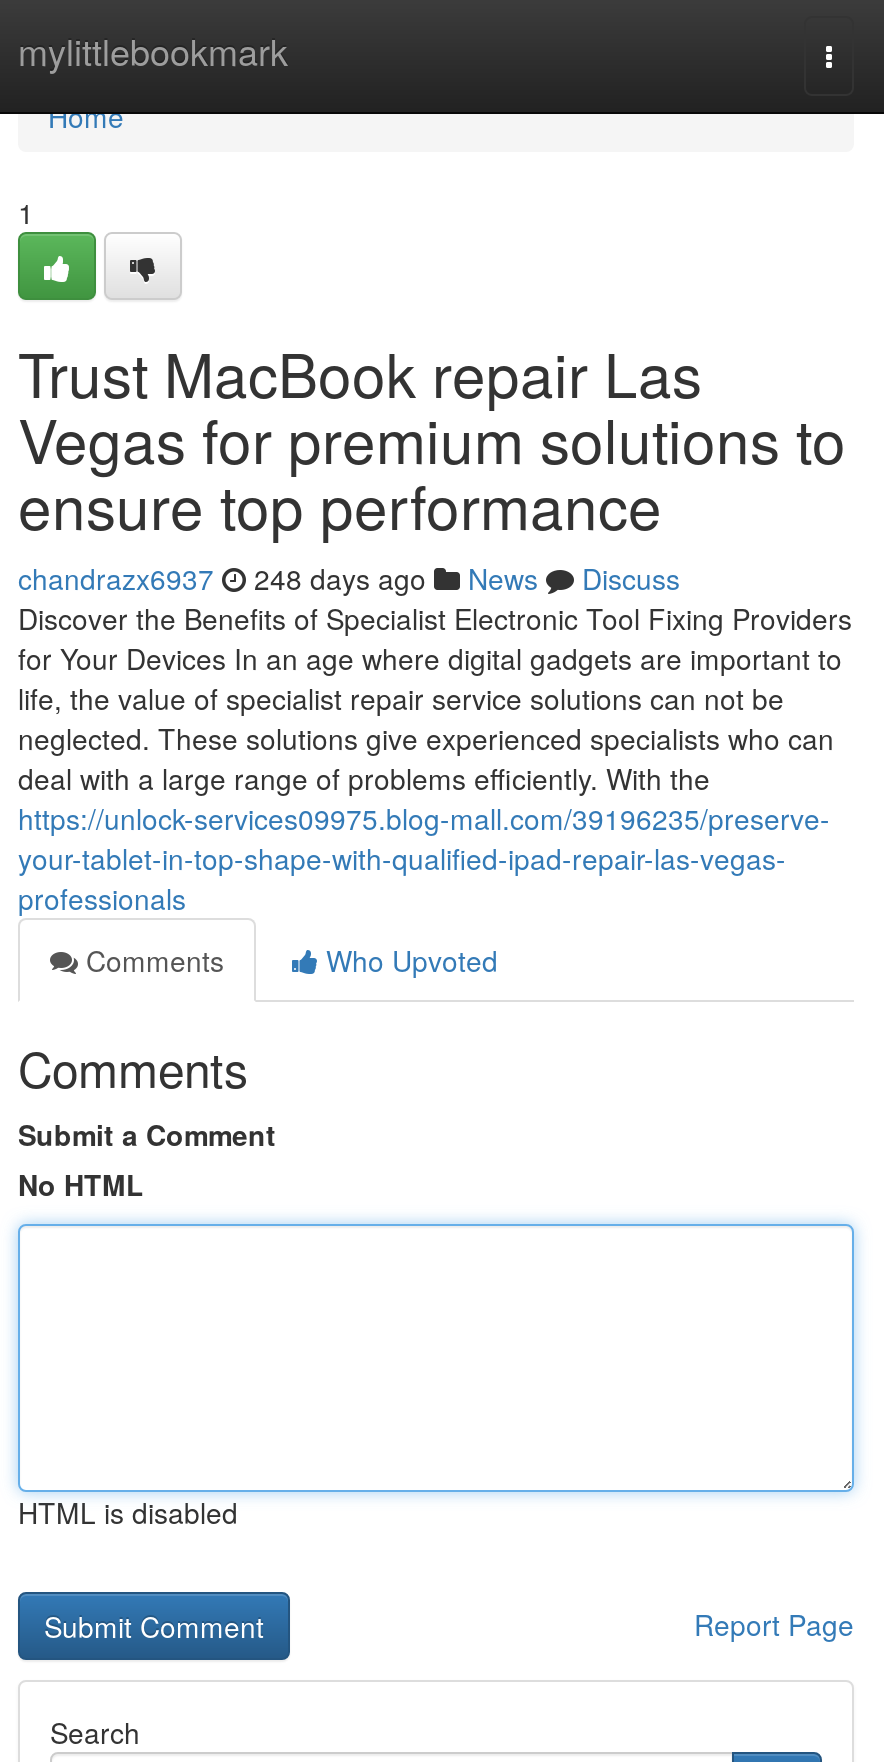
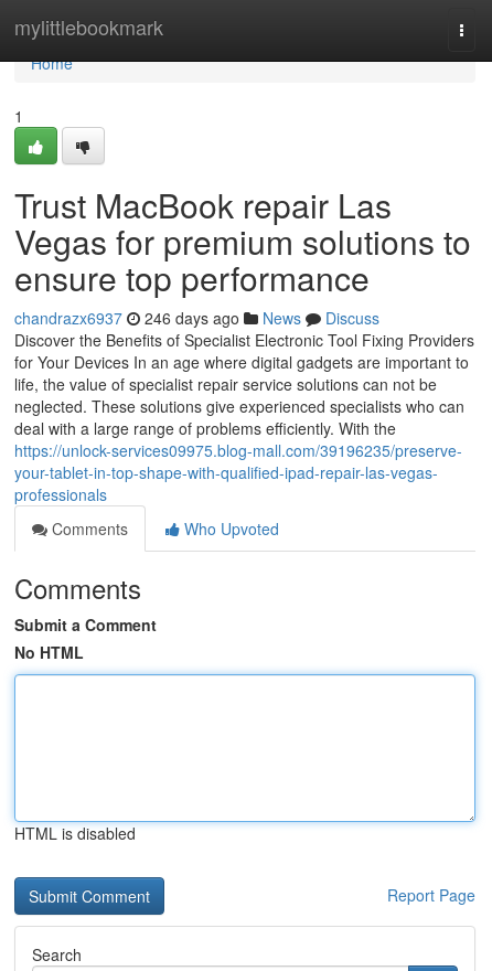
- chandrazx6937 248 days ago News Discuss
+ chandrazx6937 246 days ago News Discuss
